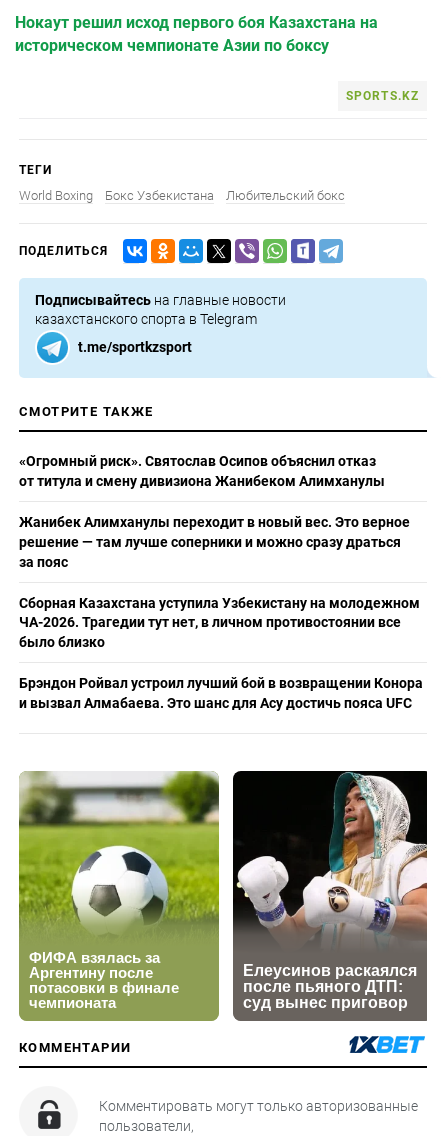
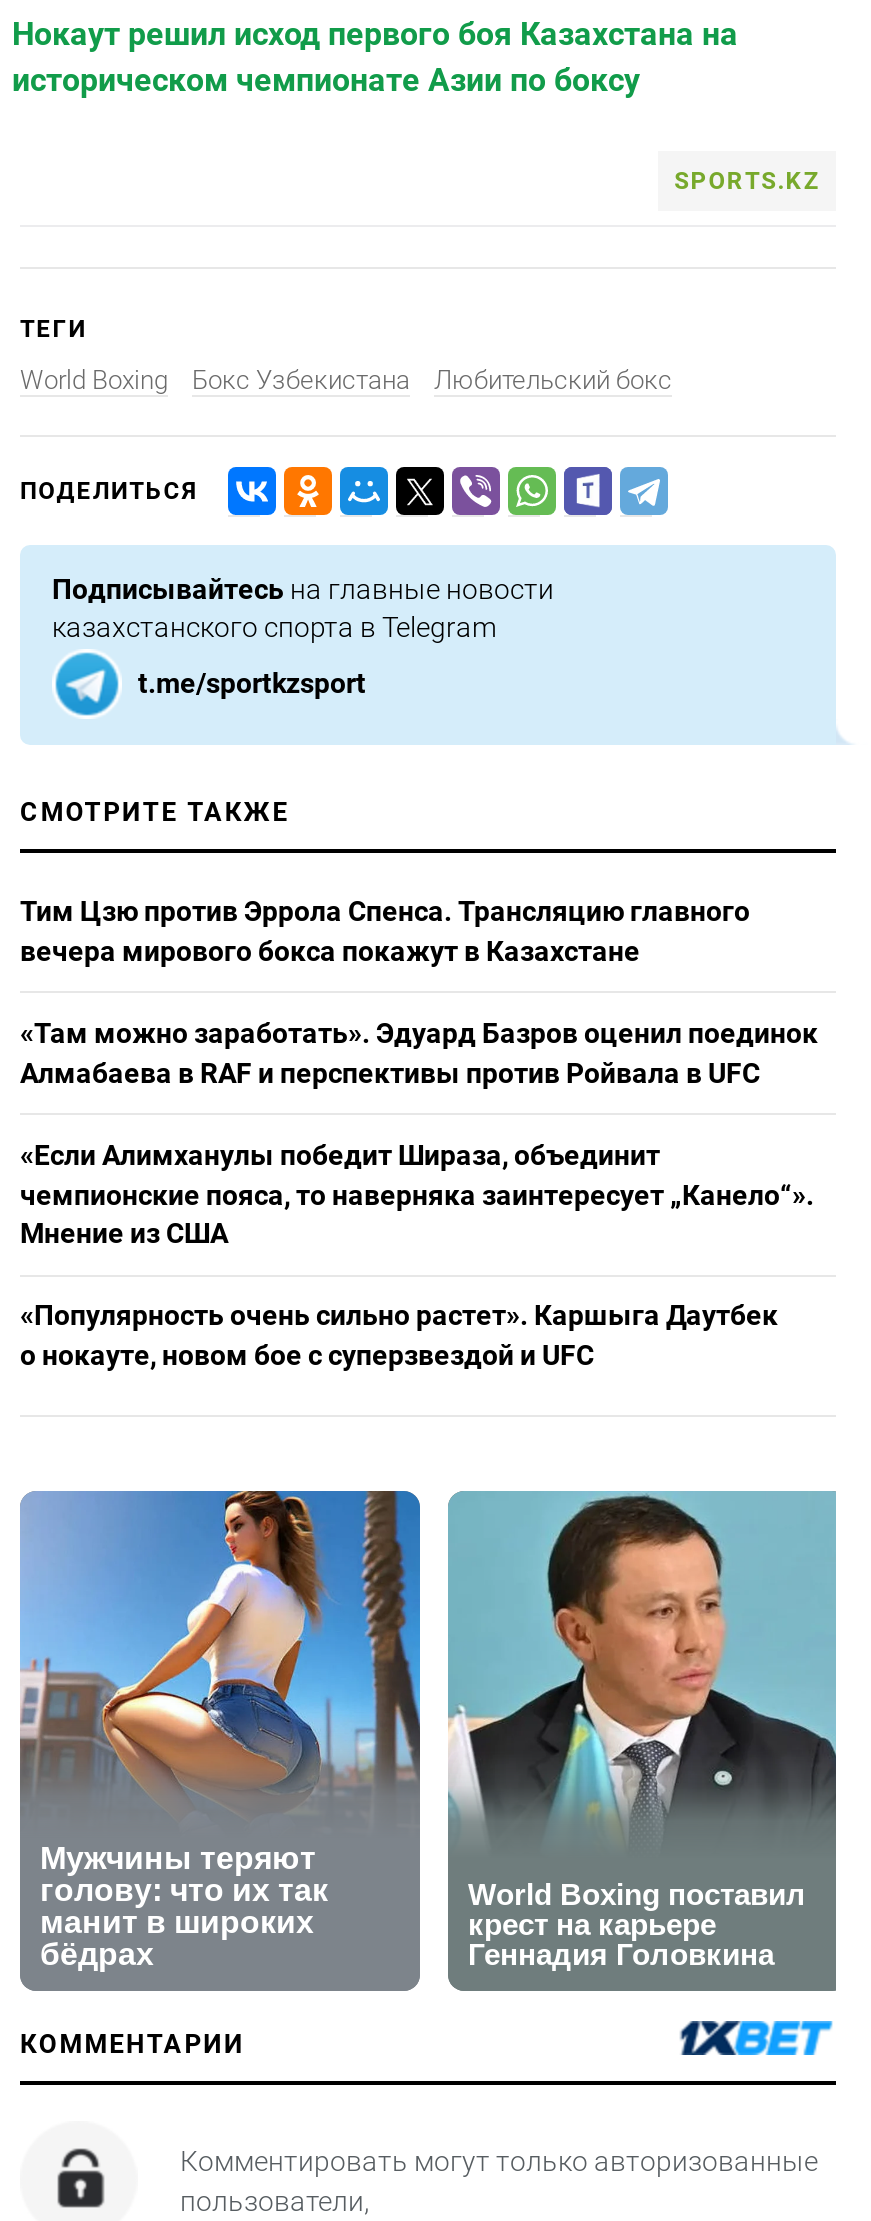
- «Огромный риск». Святослав Осипов объяснил отказ
- от титула и смену дивизиона Жанибеком Алимханулы
+ Тим Цзю против Эррола Спенса. Трансляцию главного
+ вечера мирового бокса покажут в Казахстане

- Жанибек Алимханулы переходит в новый вес. Это верное
- решение — там лучше соперники и можно сразу драться
- за пояс
+ «Там можно заработать». Эдуард Базров оценил поединок
+ Алмабаева в RAF и перспективы против Ройвала в UFC

- Сборная Казахстана уступила Узбекистану на молодежном
- ЧА-2026. Трагедии тут нет, в личном противостоянии все
- было близко
+ «Если Алимханулы победит Шираза, объединит
+ чемпионские пояса, то наверняка заинтересует „Канело“».
+ Мнение из США

- Брэндон Ройвал устроил лучший бой в возвращении Конора
- и вызвал Алмабаева. Это шанс для Асу достичь пояса UFC
+ «Популярность очень сильно растет». Каршыга Даутбек
+ о нокауте, новом бое с суперзвездой и UFC

- [image]
+ [image]

- [image]
+ [image]
